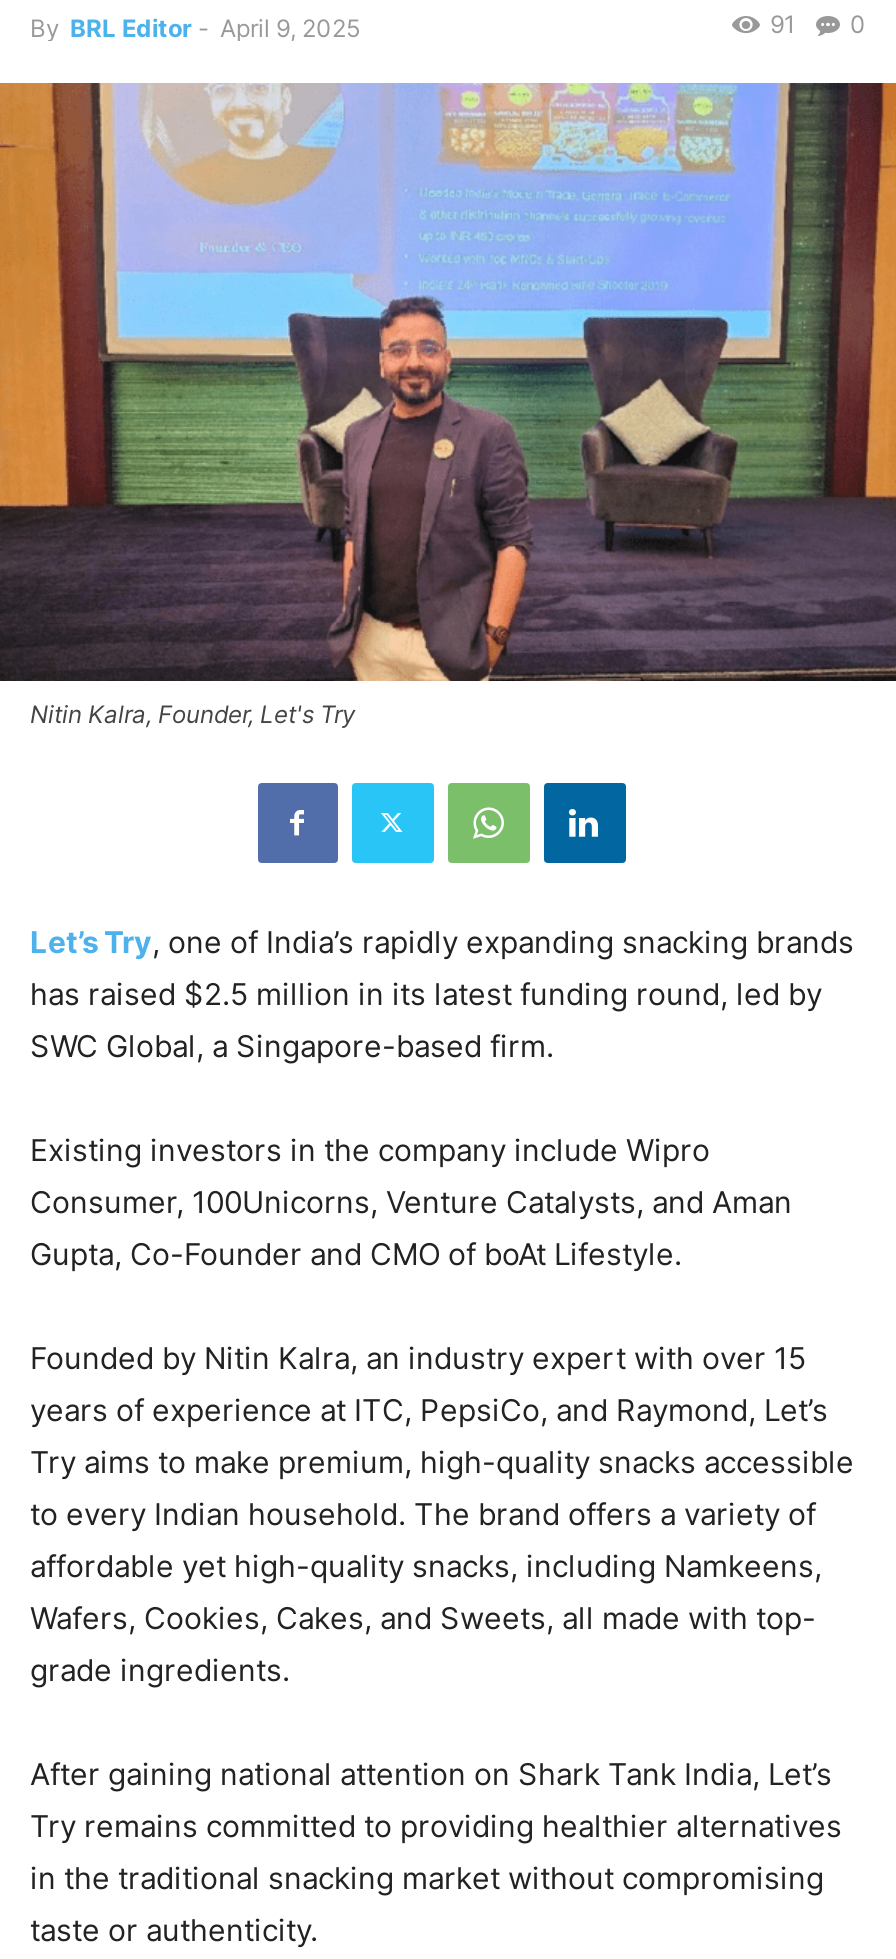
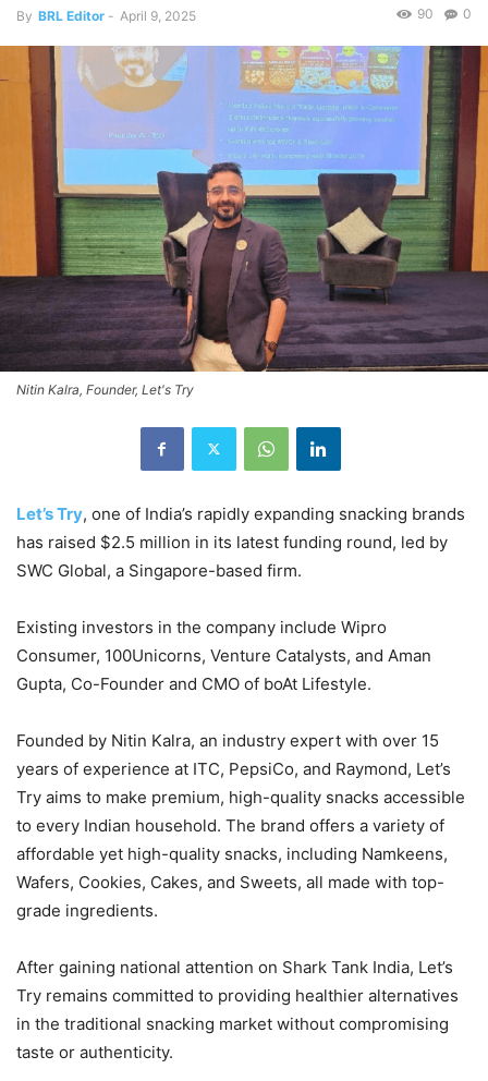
- 91 0
+ 90 0
